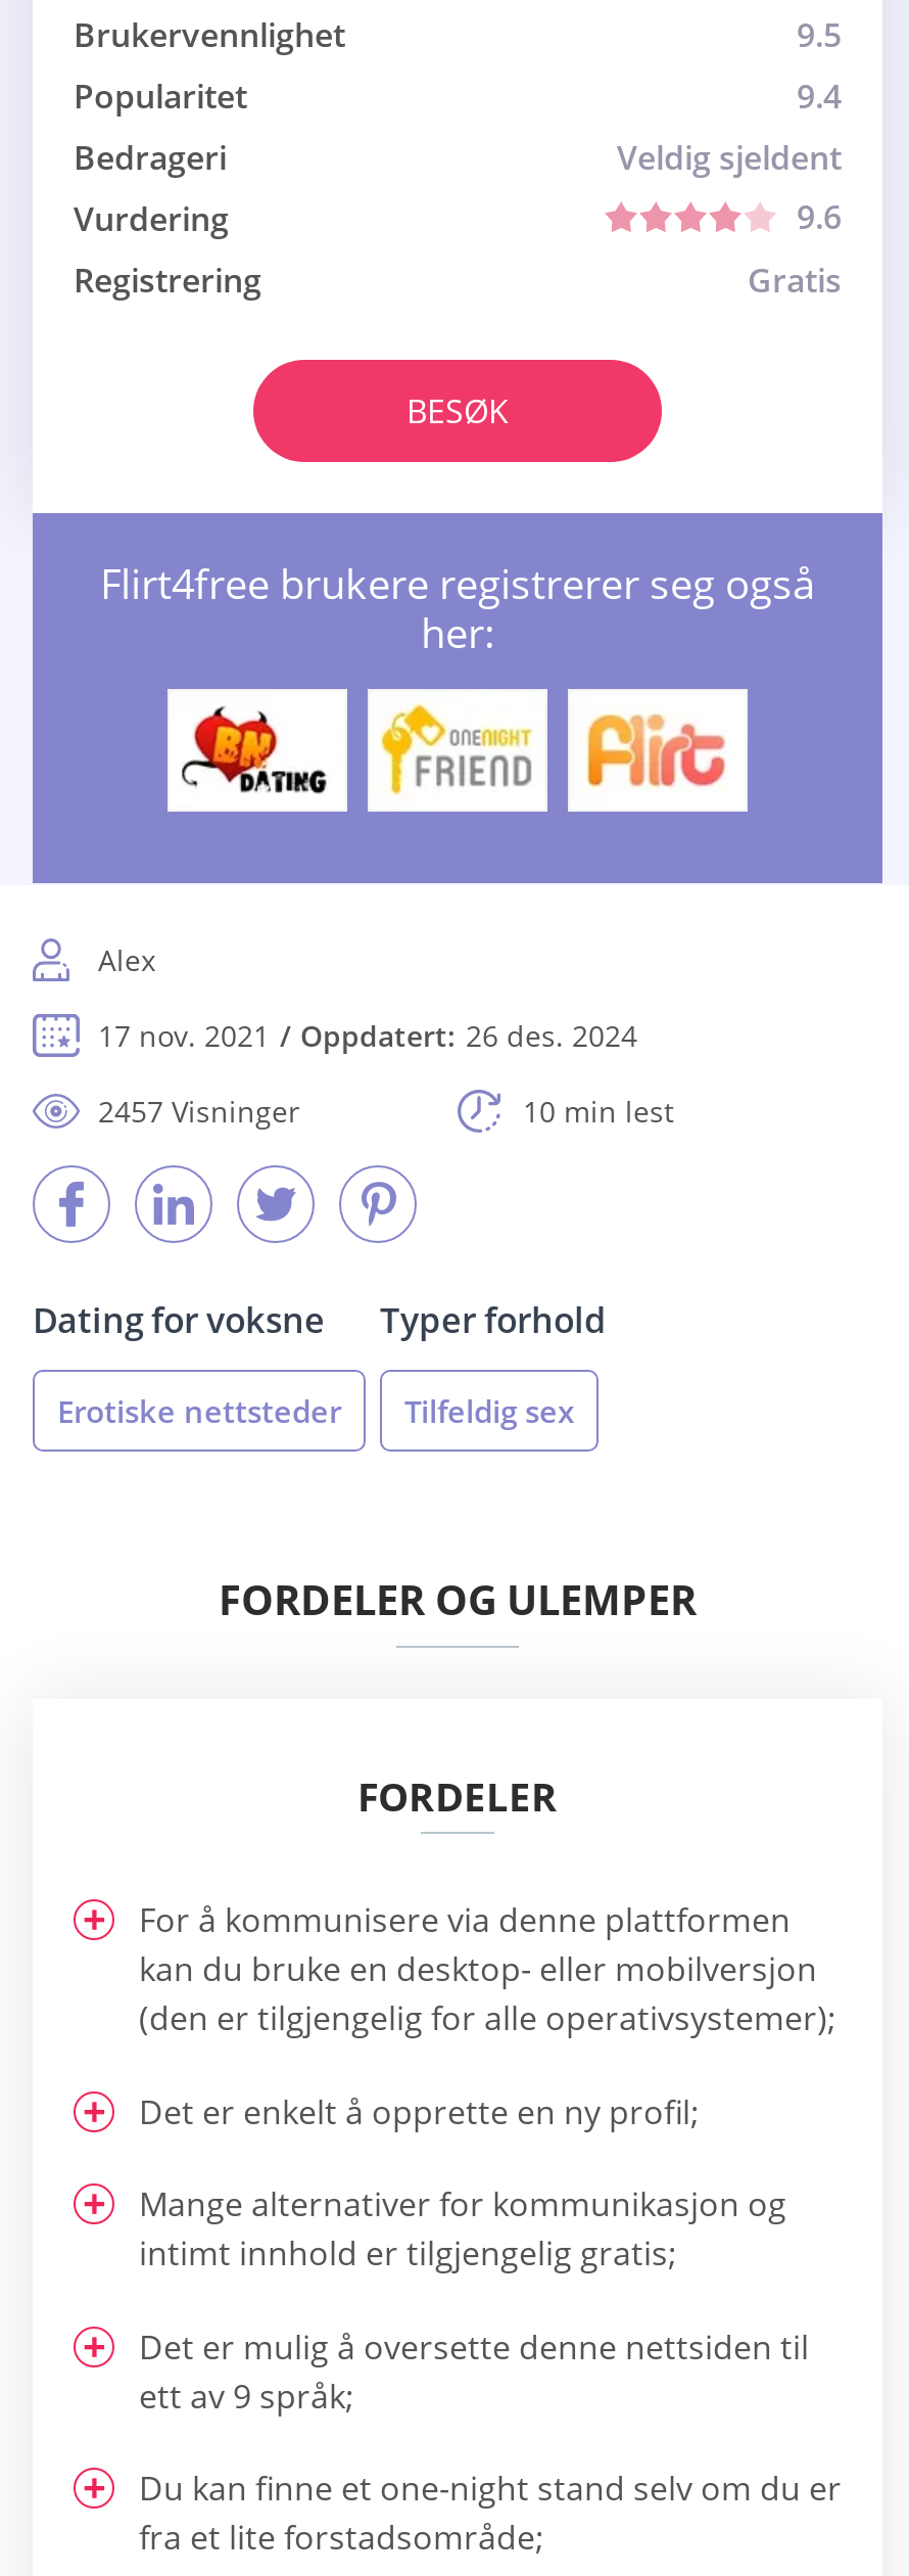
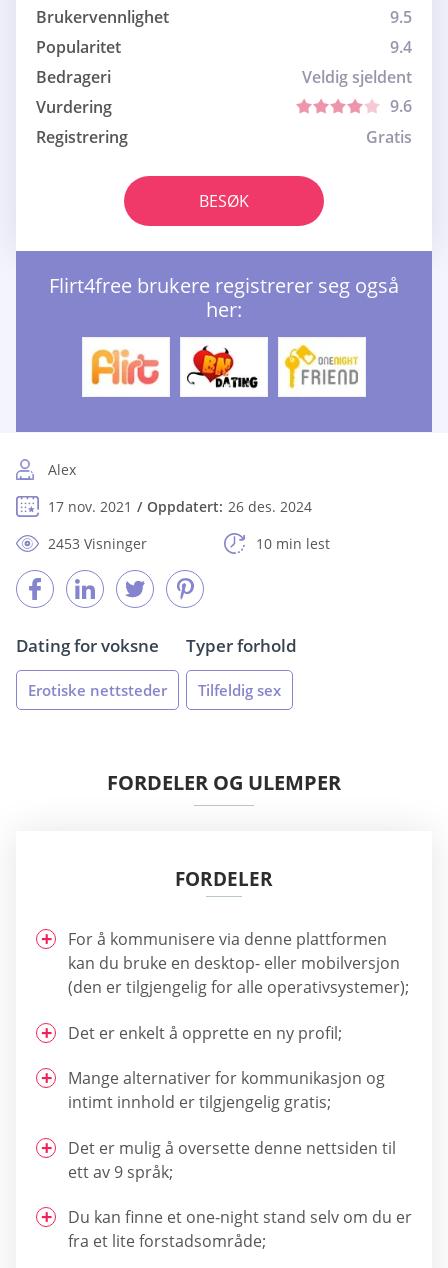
- [image]
+ [image]

- [image]
+ [image]

- [image]
+ [image]

- 2457 Visninger
+ 2453 Visninger
